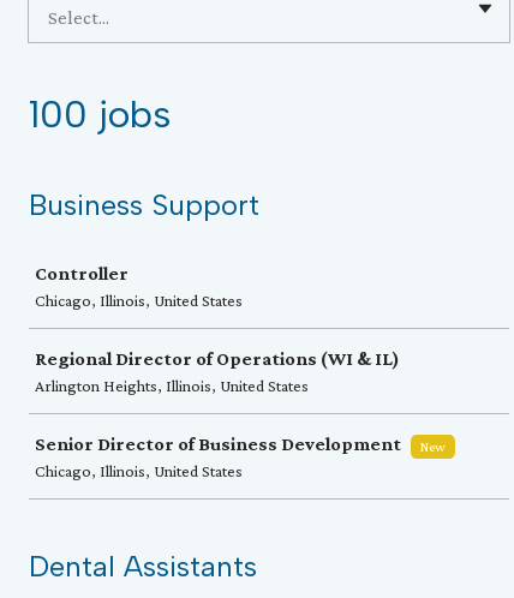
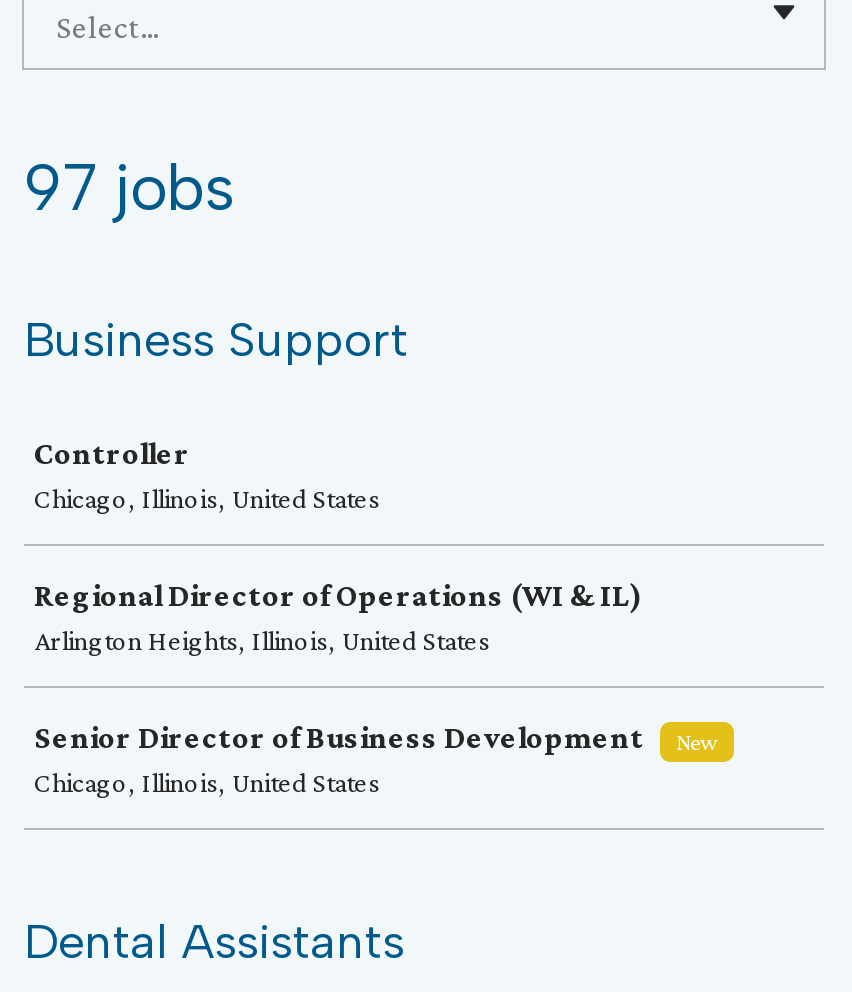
- 100 jobs
+ 97 jobs
